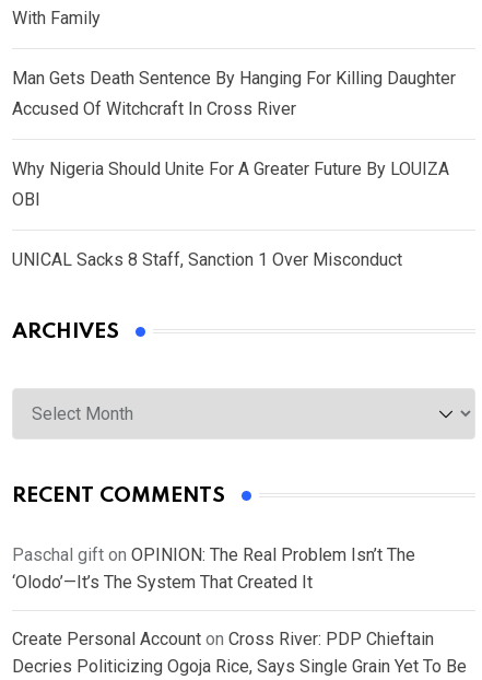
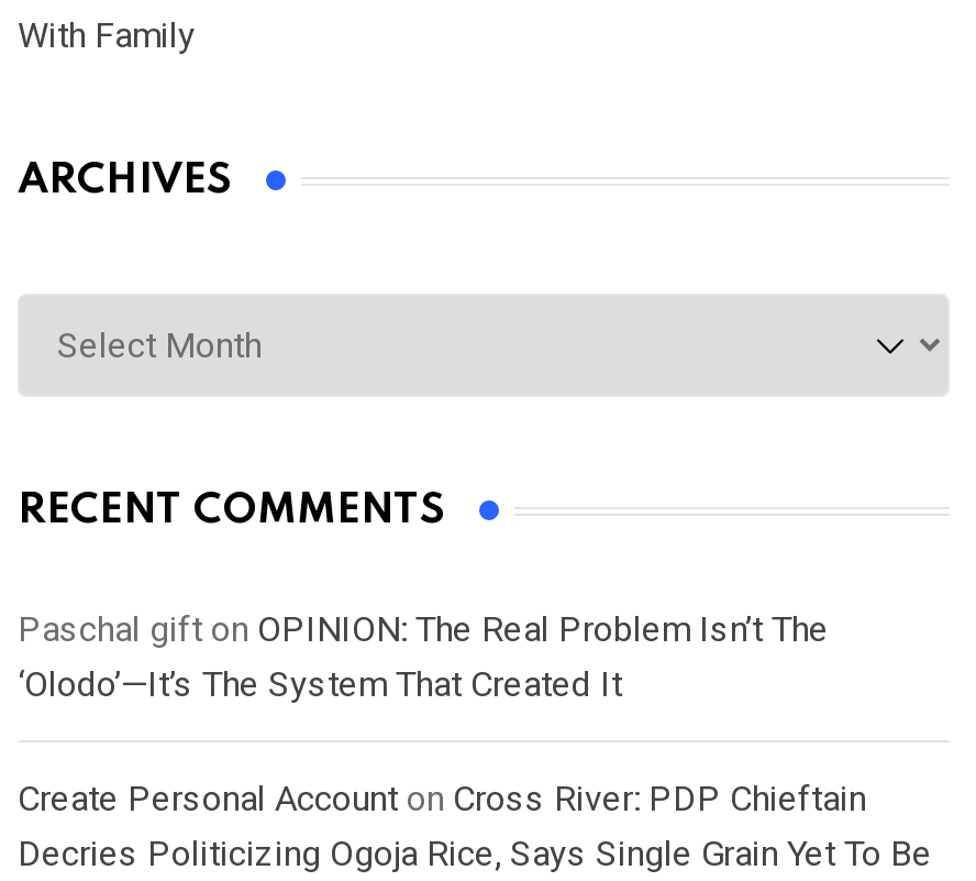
- Man Gets Death Sentence By Hanging For Killing Daughter
- Accused Of Witchcraft In Cross River
- Why Nigeria Should Unite For A Greater Future By LOUIZA
- OBI
- UNICAL Sacks 8 Staff, Sanction 1 Over Misconduct
